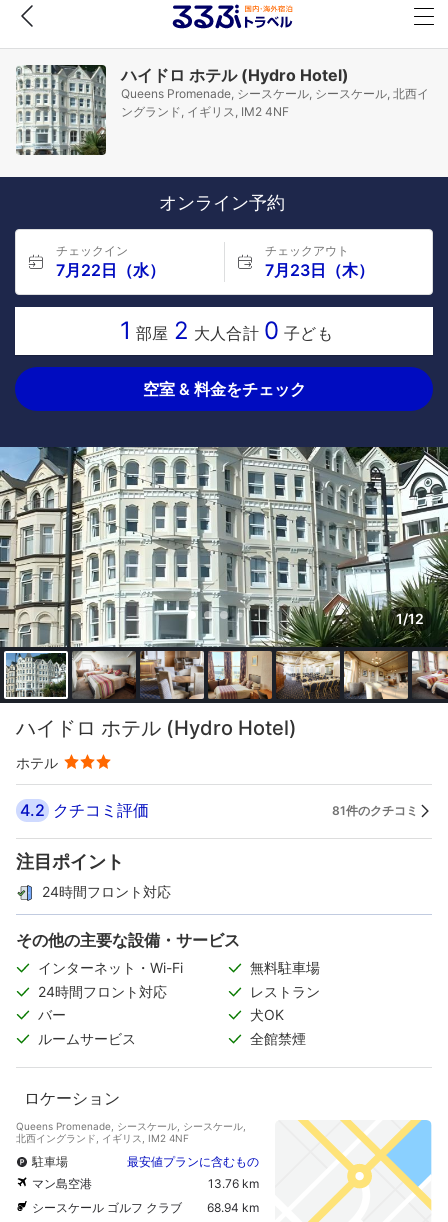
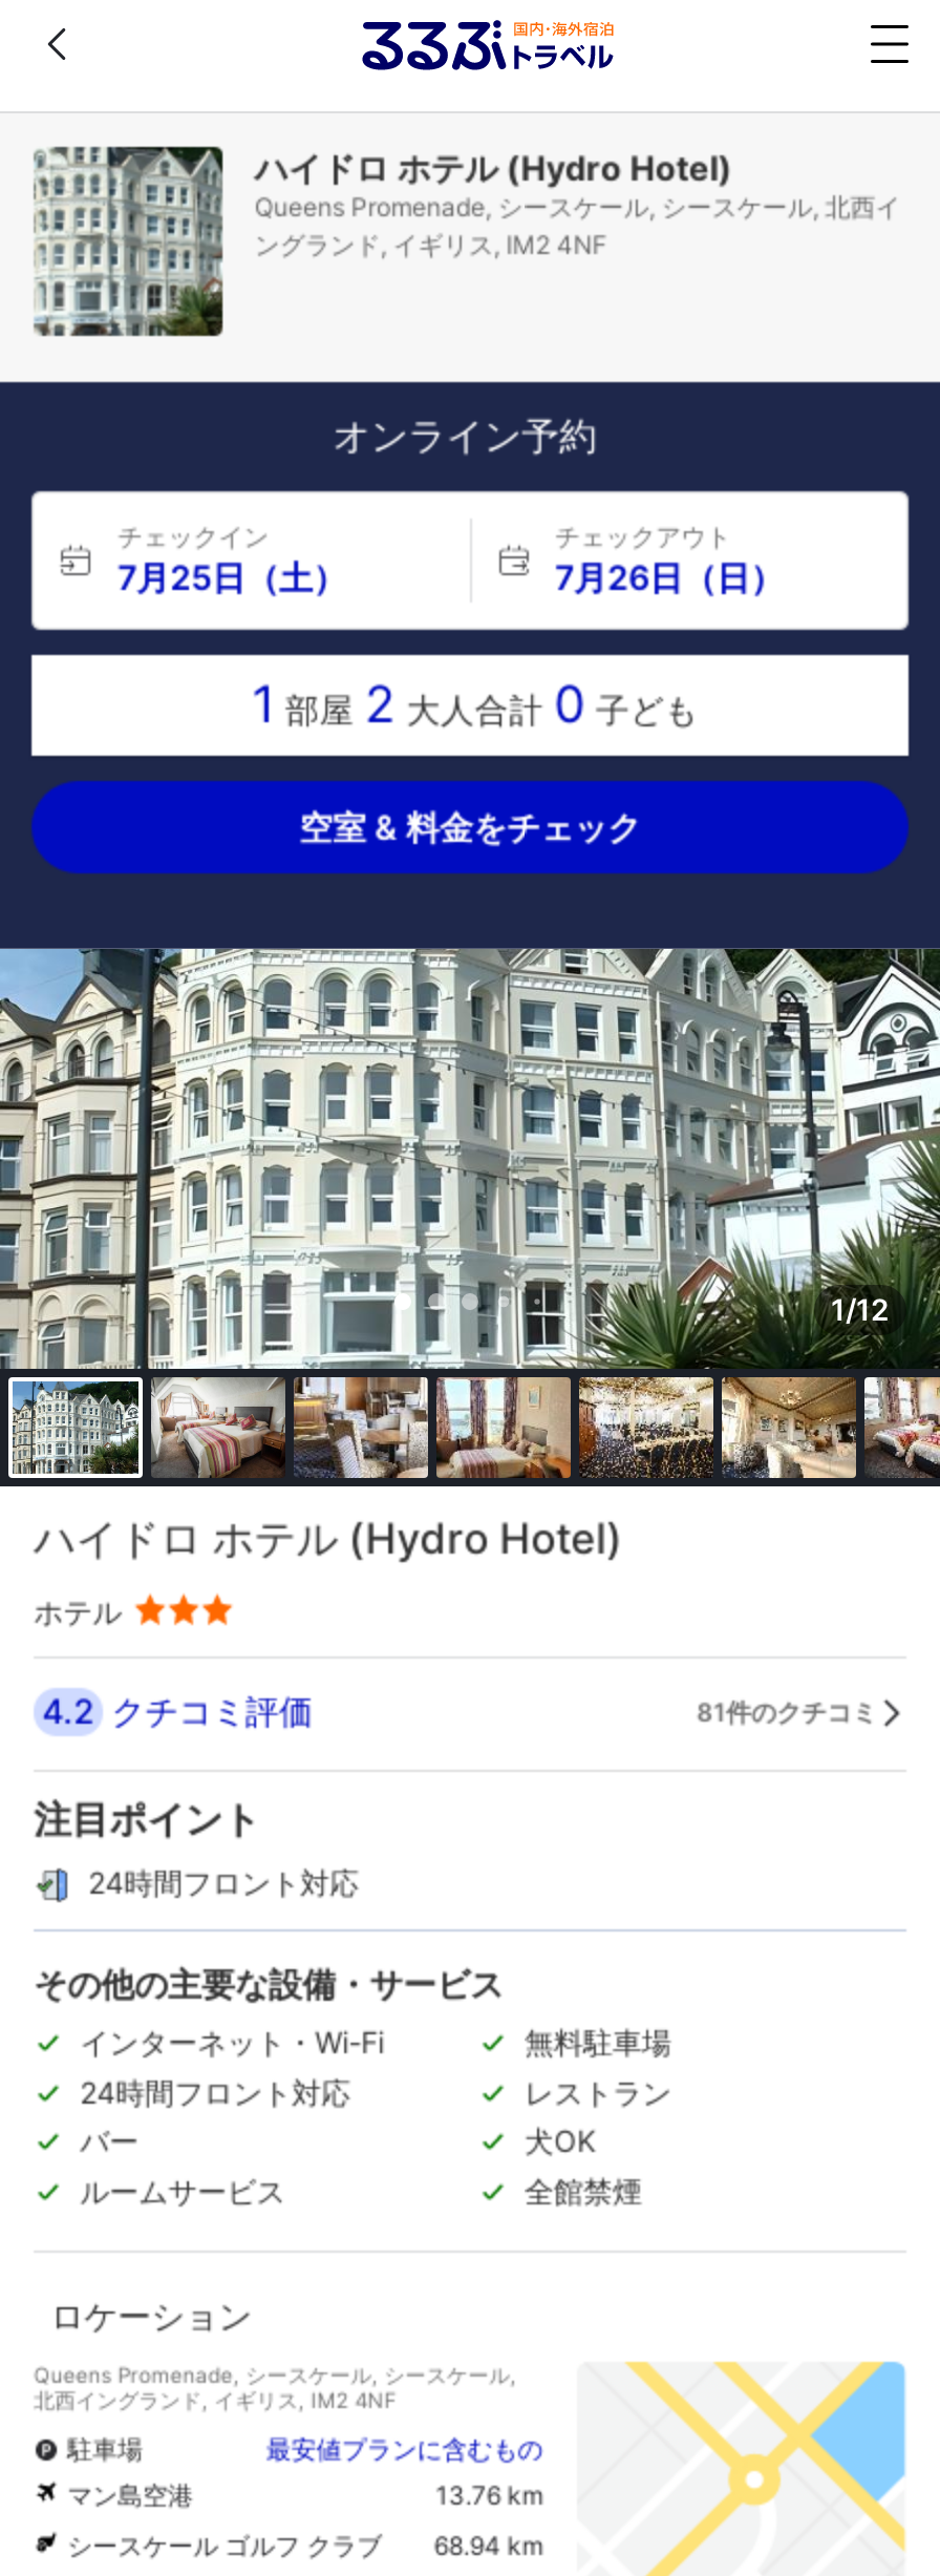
- 7月22日（水）
+ 7月25日（土）

- 7月23日（木）
+ 7月26日（日）
